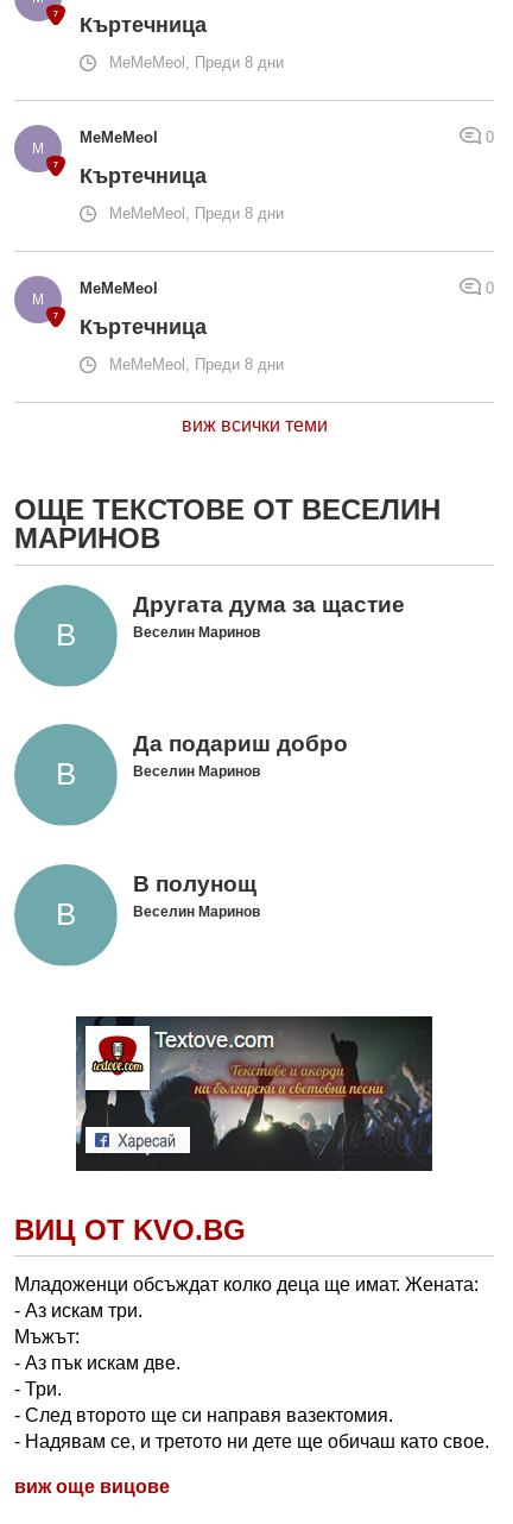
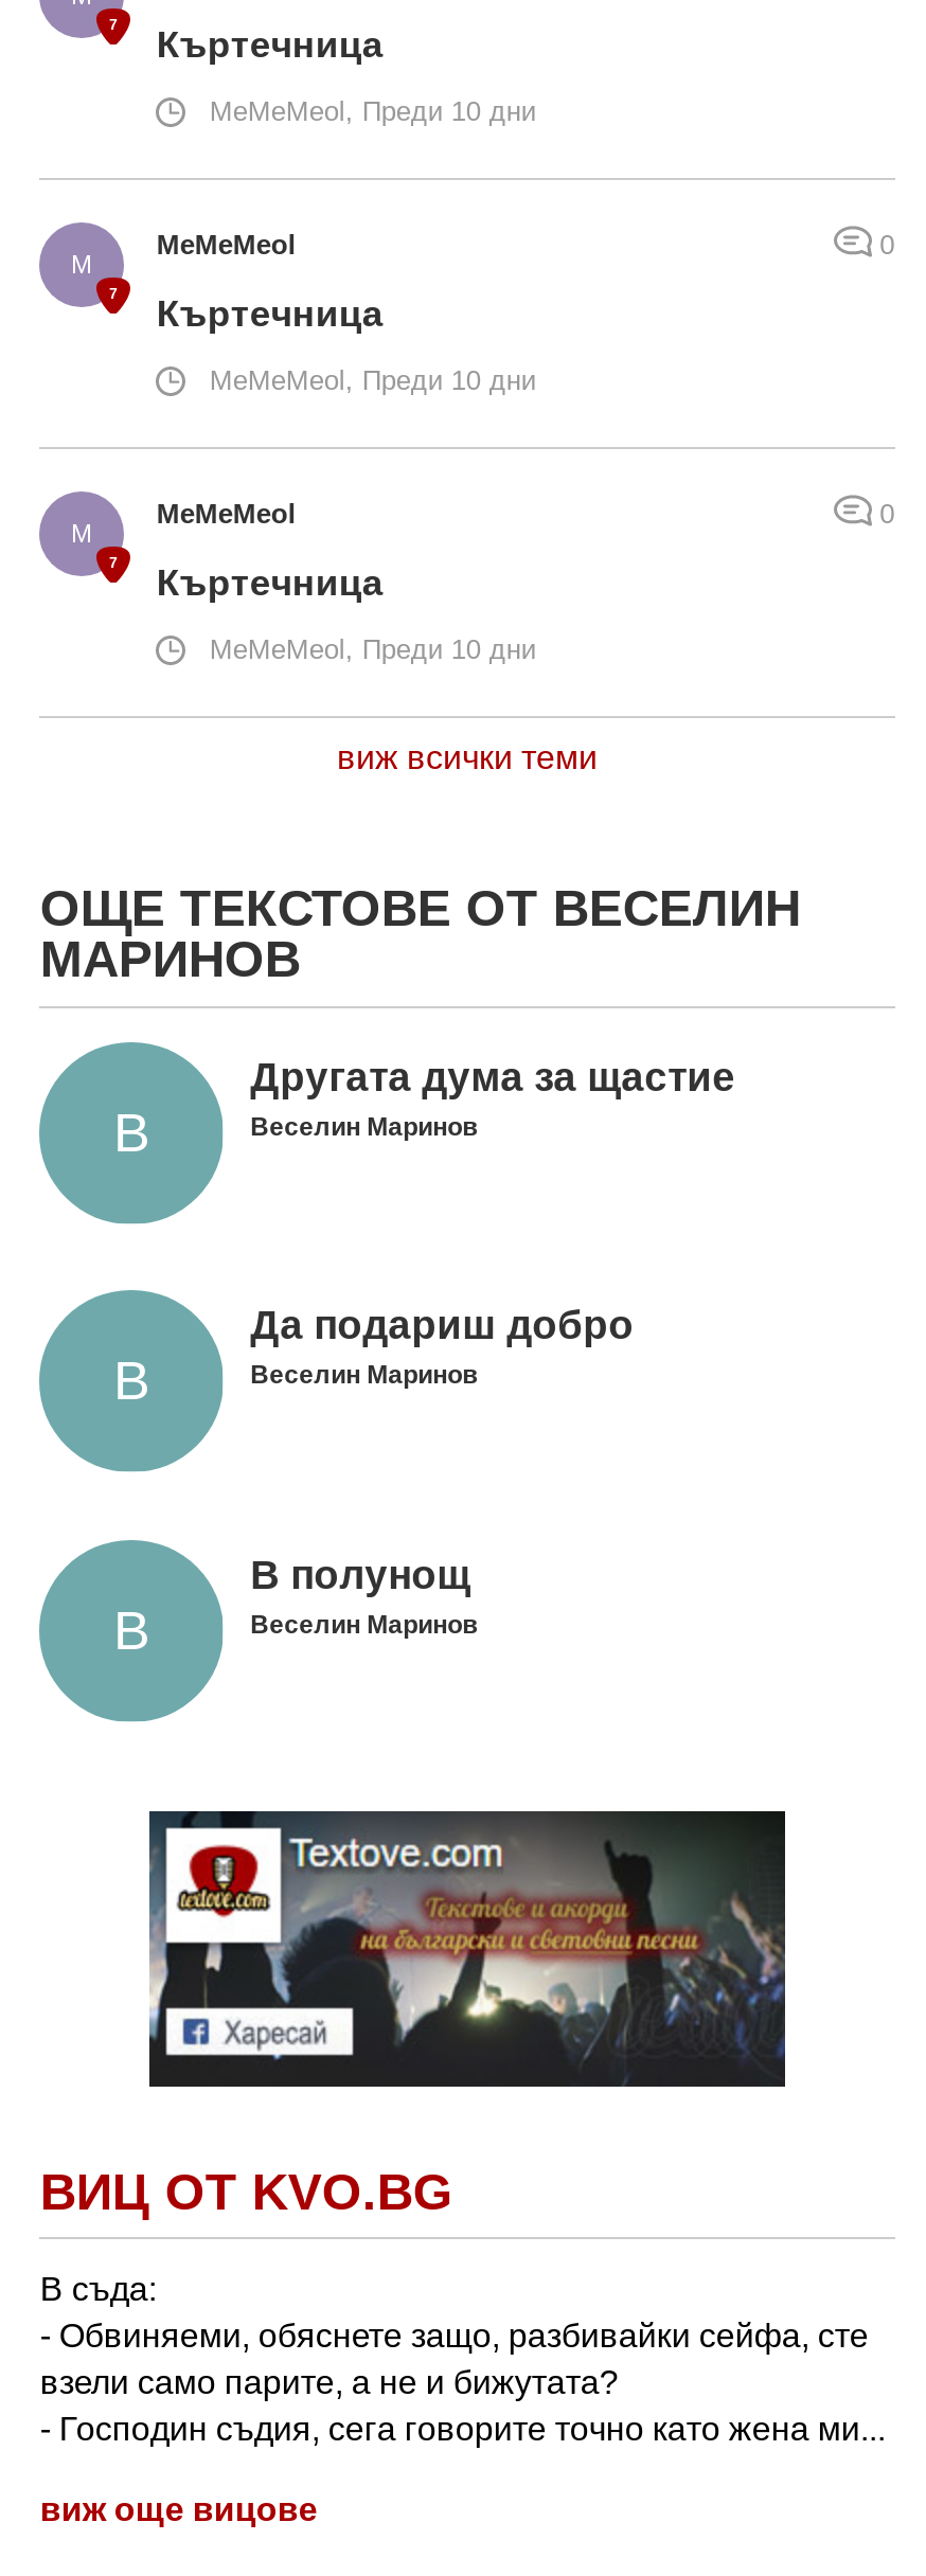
- MeMeMeol, Преди 8 дни
+ MeMeMeol, Преди 10 дни

- MeMeMeol, Преди 8 дни
+ MeMeMeol, Преди 10 дни

- MeMeMeol, Преди 8 дни
+ MeMeMeol, Преди 10 дни

- Младоженци обсъждат колко деца ще имат. Жената:
- - Аз искам три.
- Мъжът:
- - Аз пък искам две.
- - Три.
- - След второто ще си направя вазектомия.
- - Надявам се, и третото ни дете ще обичаш като свое.
+ В съда:
+ - Обвиняеми, обяснете защо, разбивайки сейфа, сте
+ взели само парите, а не и бижутата?
+ - Господин съдия, сега говорите точно като жена ми...
